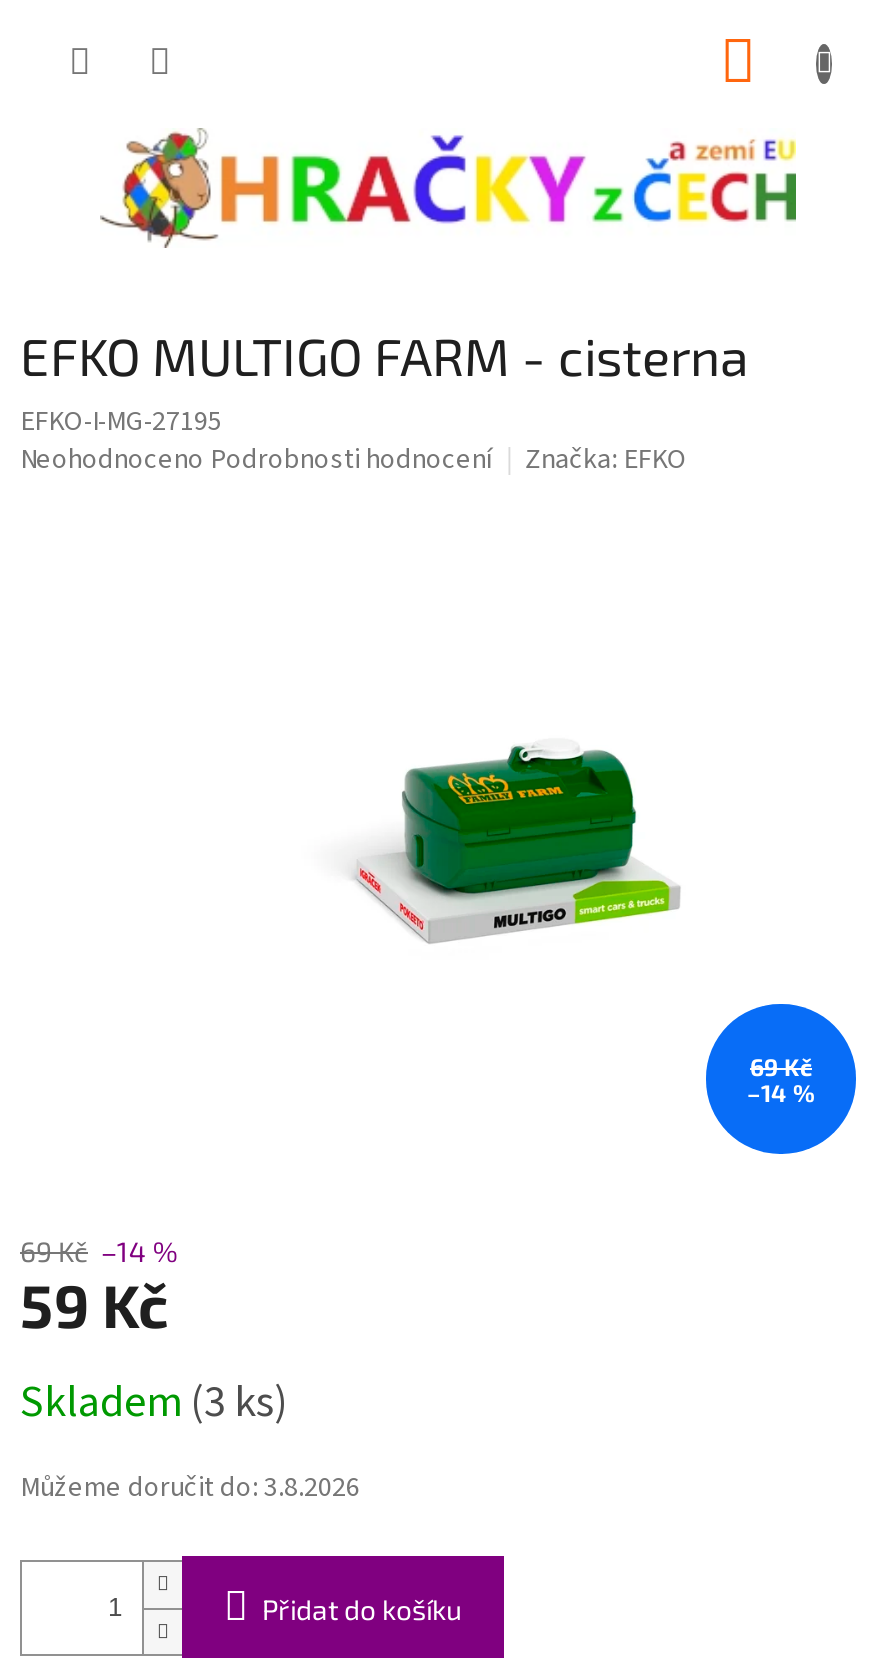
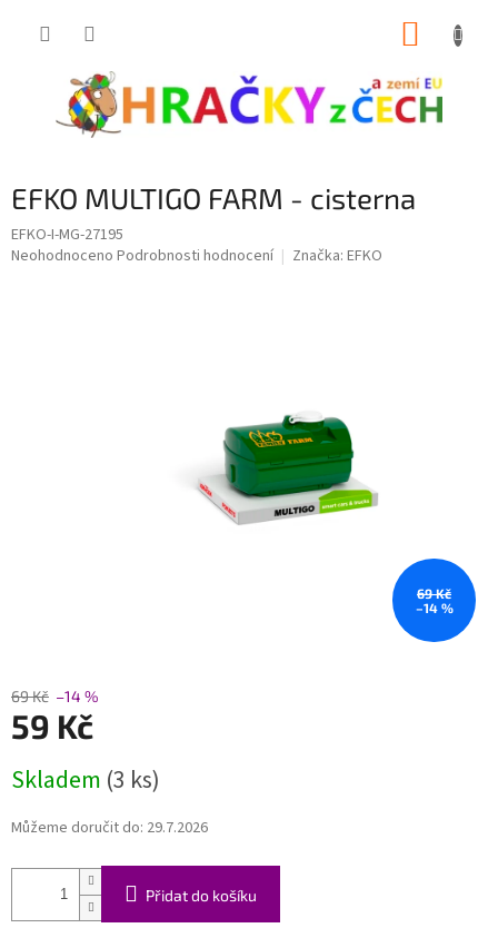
- Můžeme doručit do: 3.8.2026
+ Můžeme doručit do: 29.7.2026
